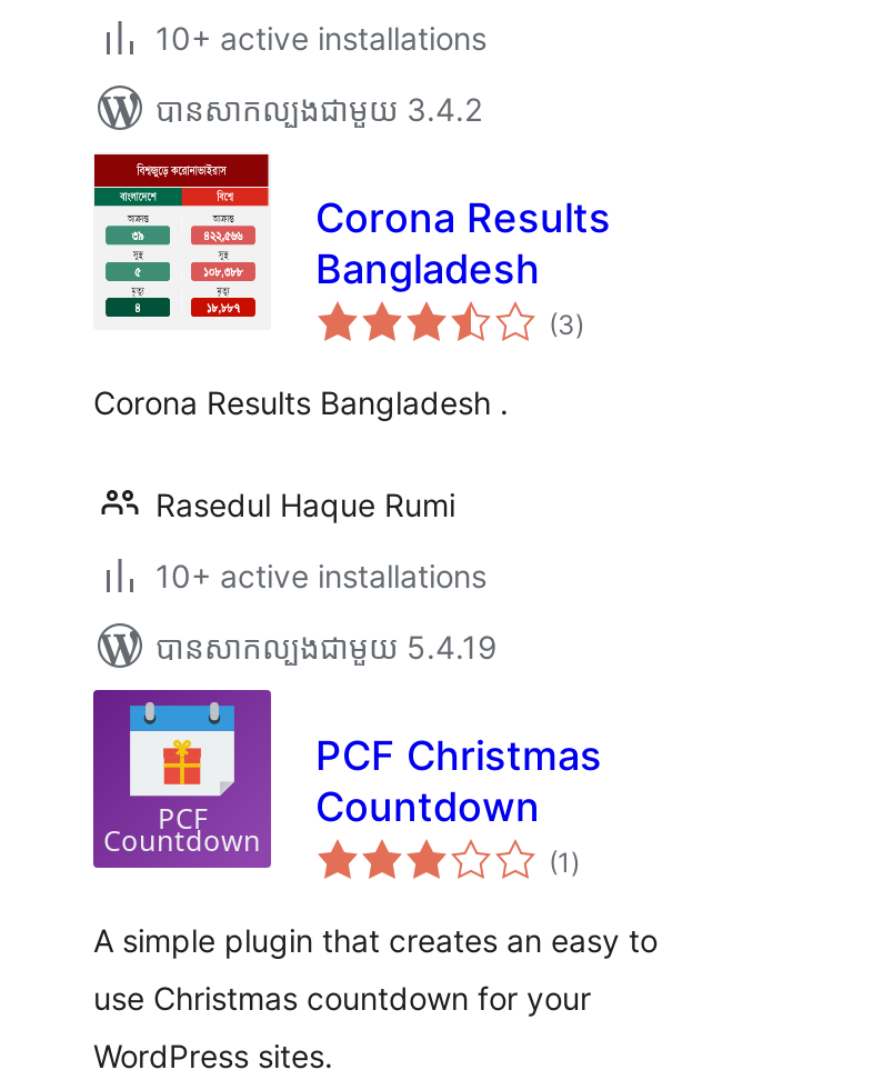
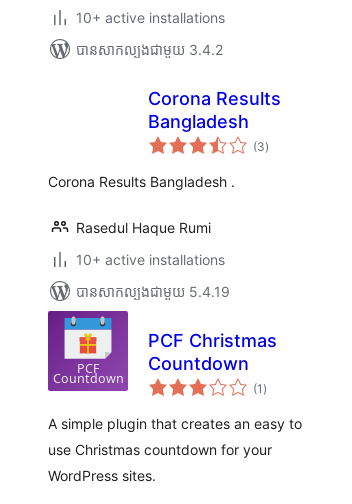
- [image]
